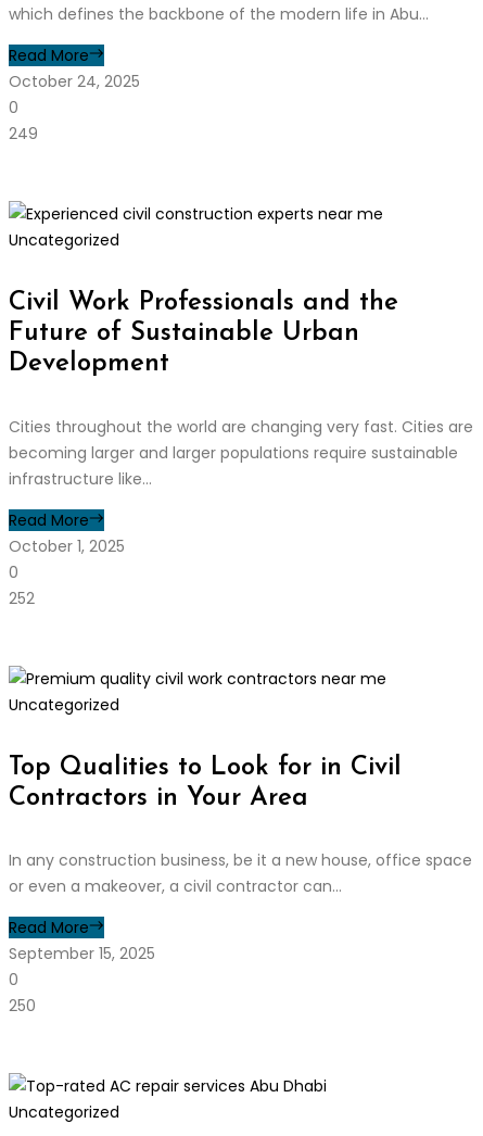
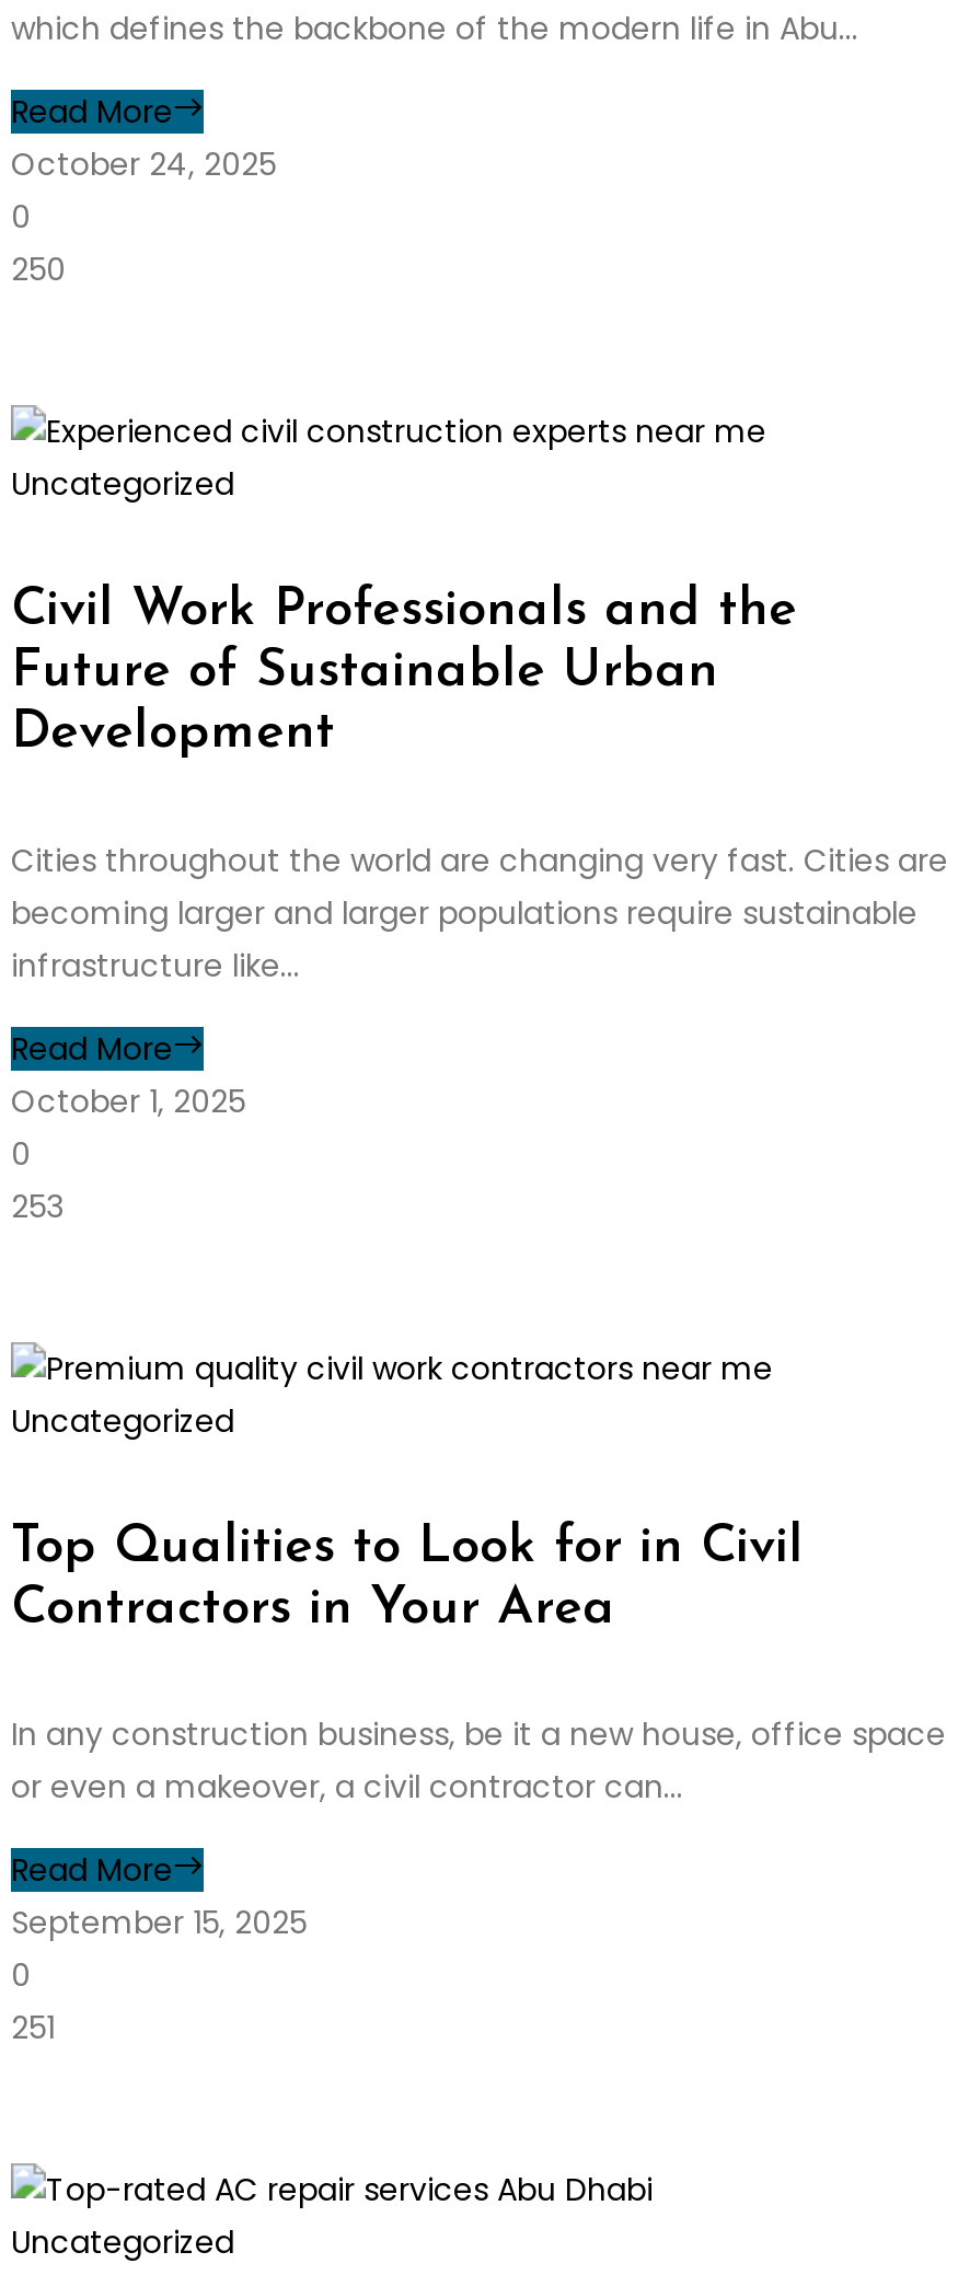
- 249
+ 250

- 252
+ 253

- 250
+ 251
